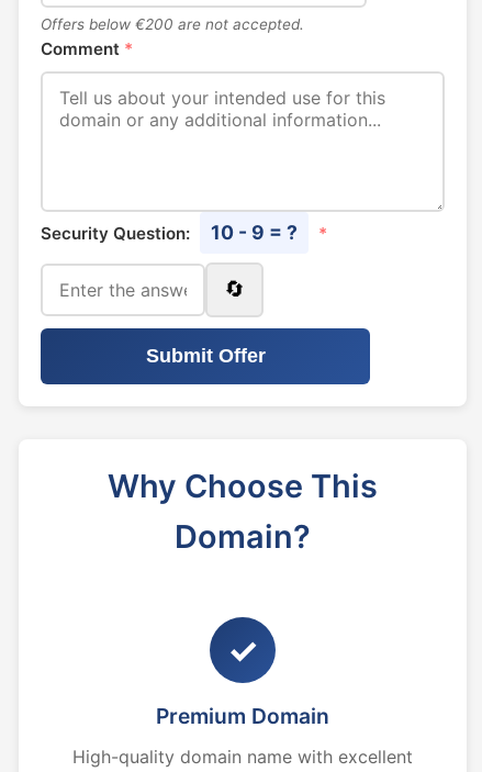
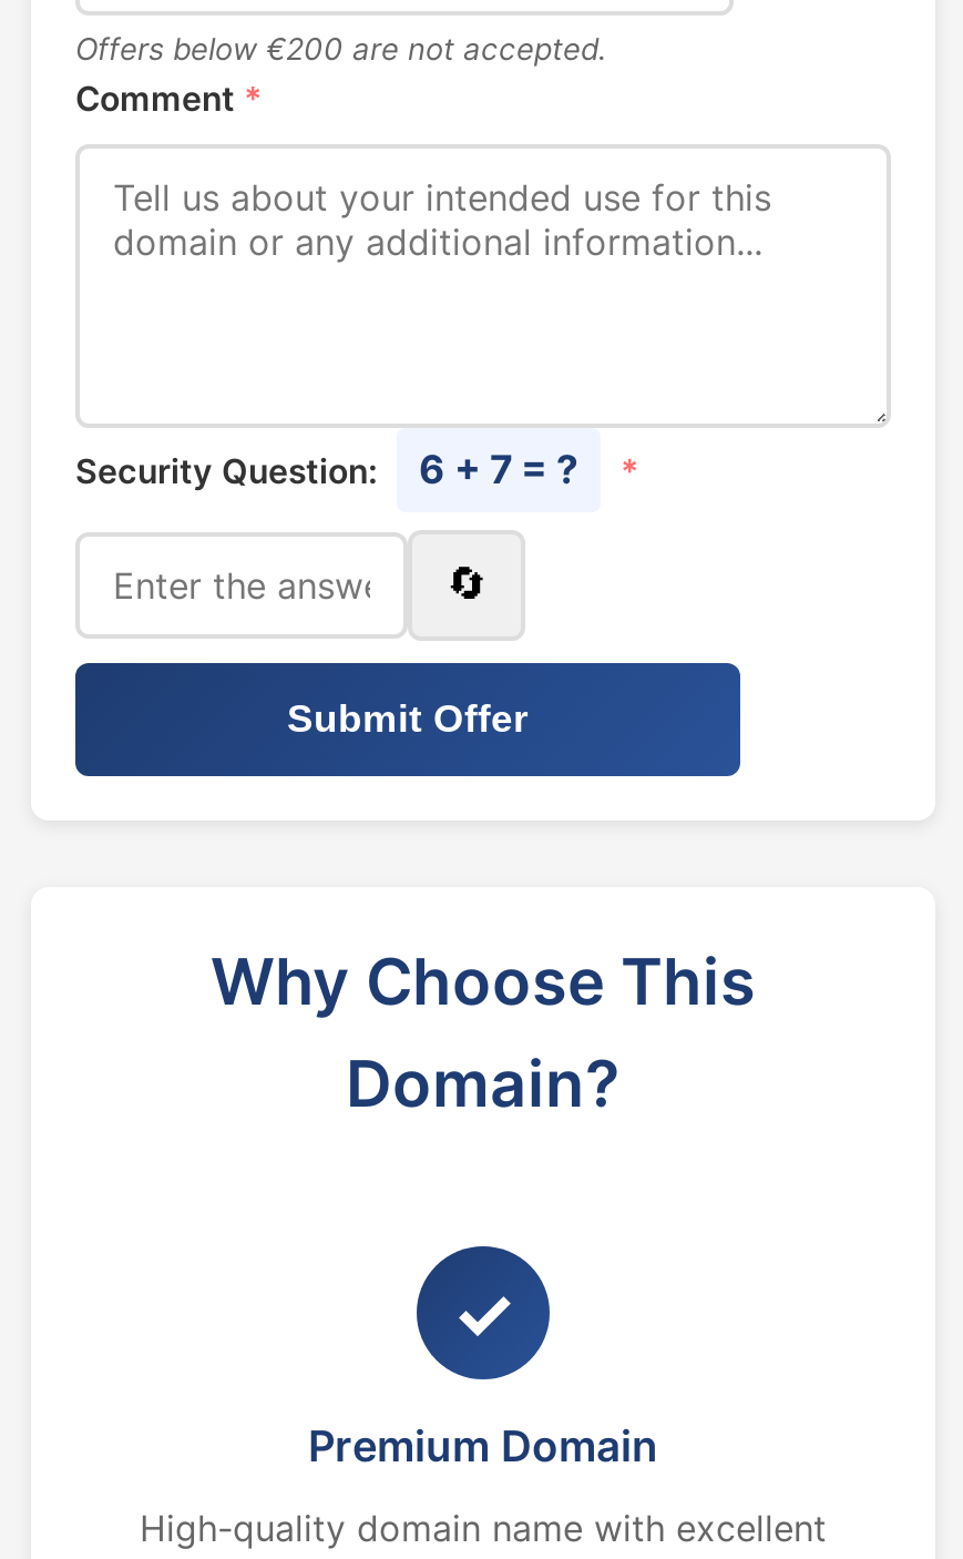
- 10 - 9 = ?
+ 6 + 7 = ?
